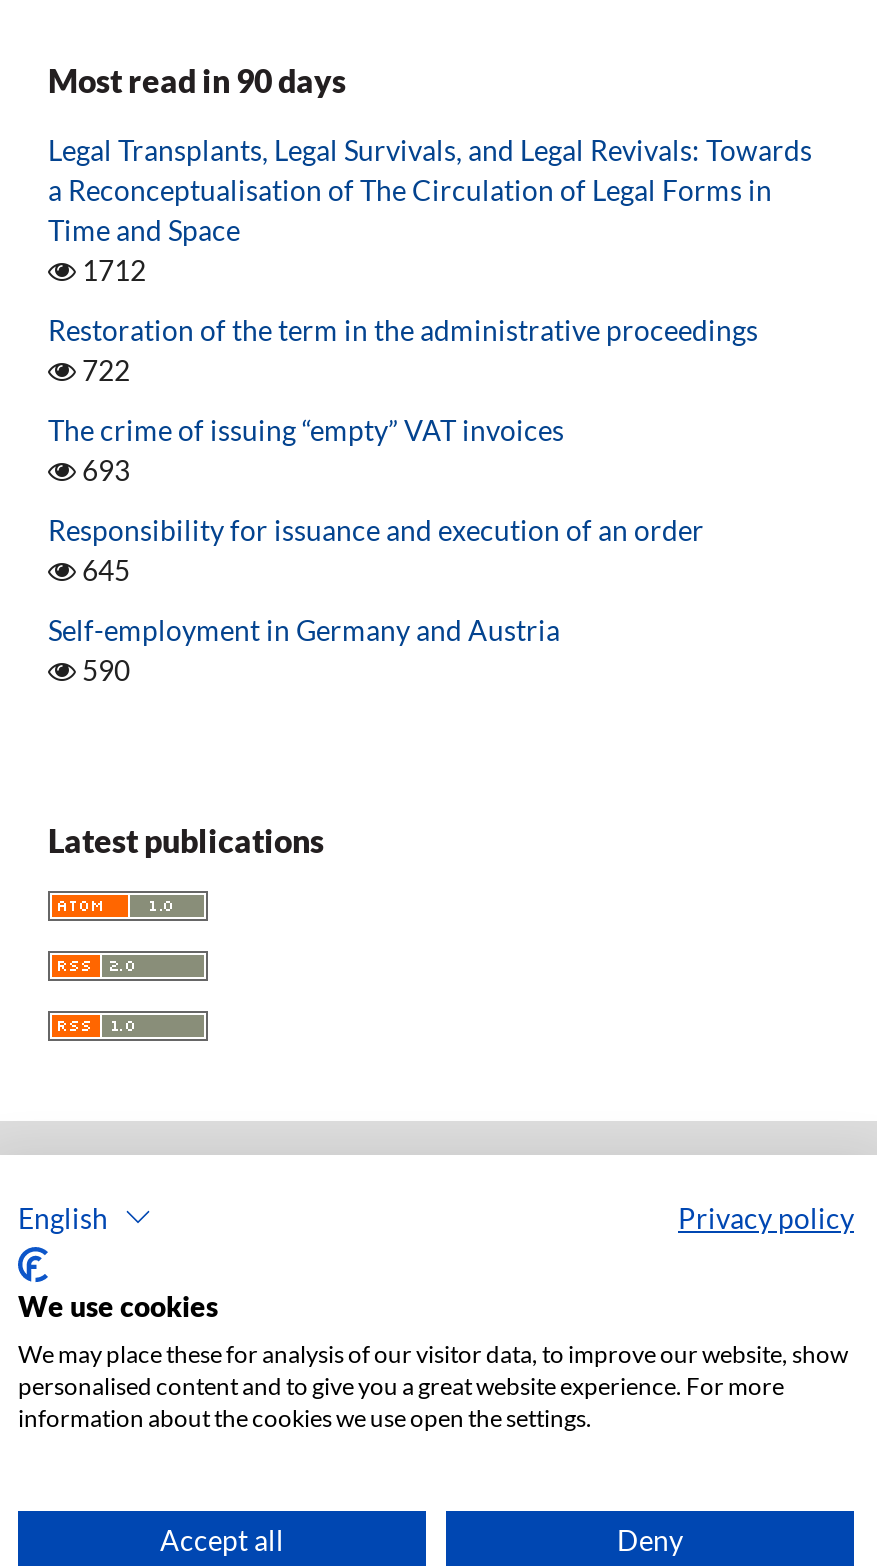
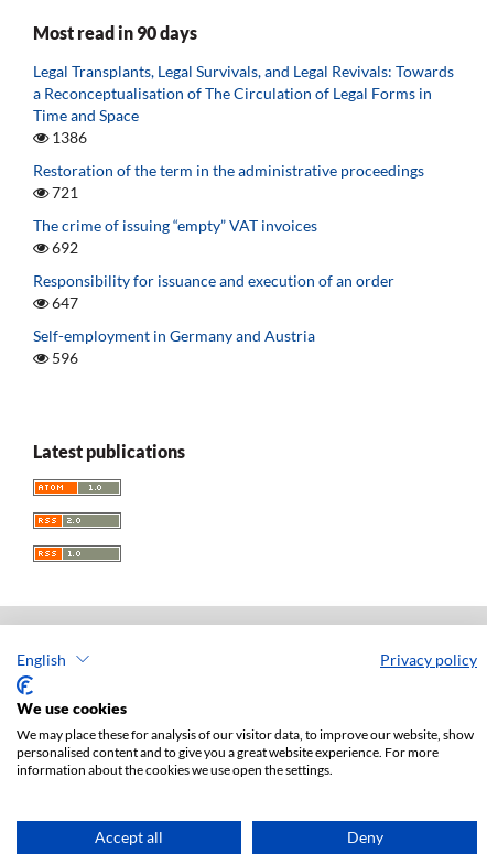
- 1712
+ 1386

- 722
+ 721

- 693
+ 692

- 645
+ 647

- 590
+ 596
